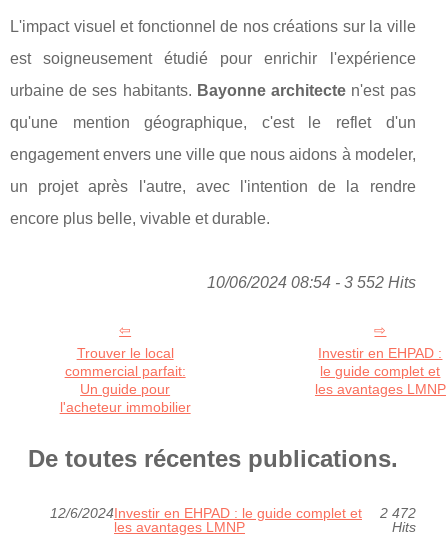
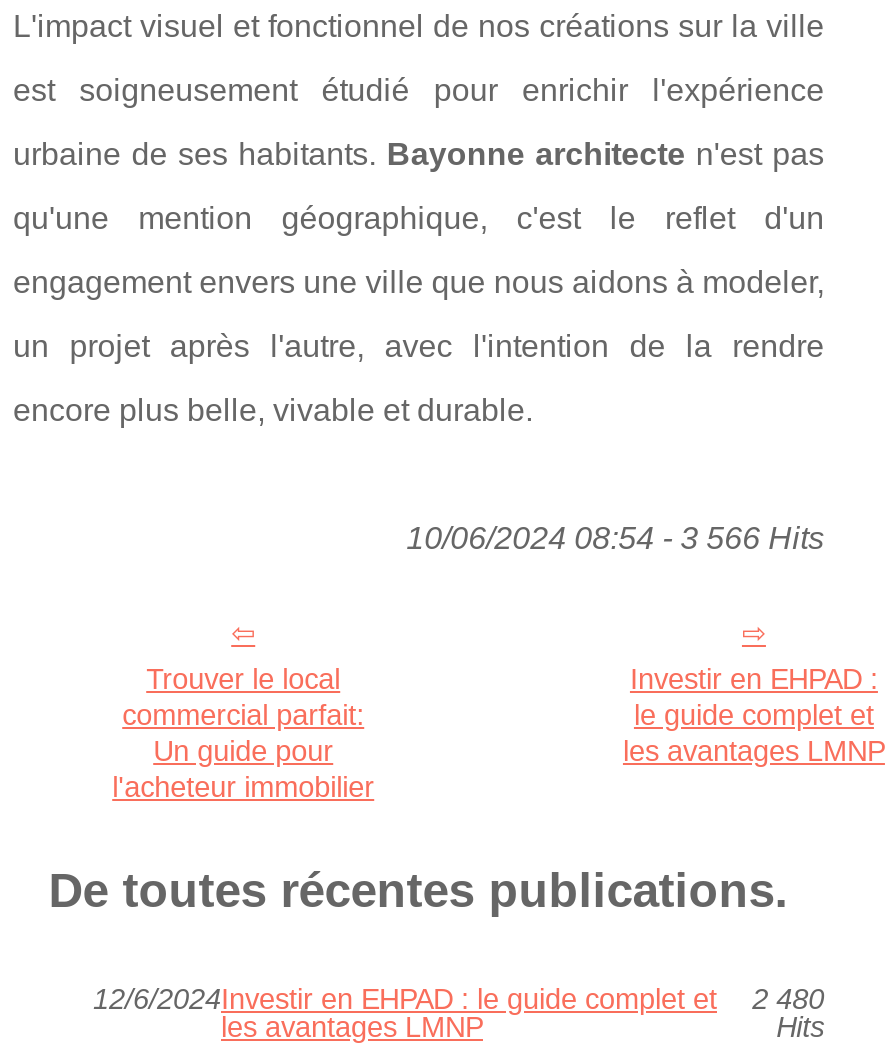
- 10/06/2024 08:54 - 3 552 Hits
+ 10/06/2024 08:54 - 3 566 Hits

- 12/6/2024Investir en EHPAD : le guide complet et 2 472
+ 12/6/2024Investir en EHPAD : le guide complet et 2 480
